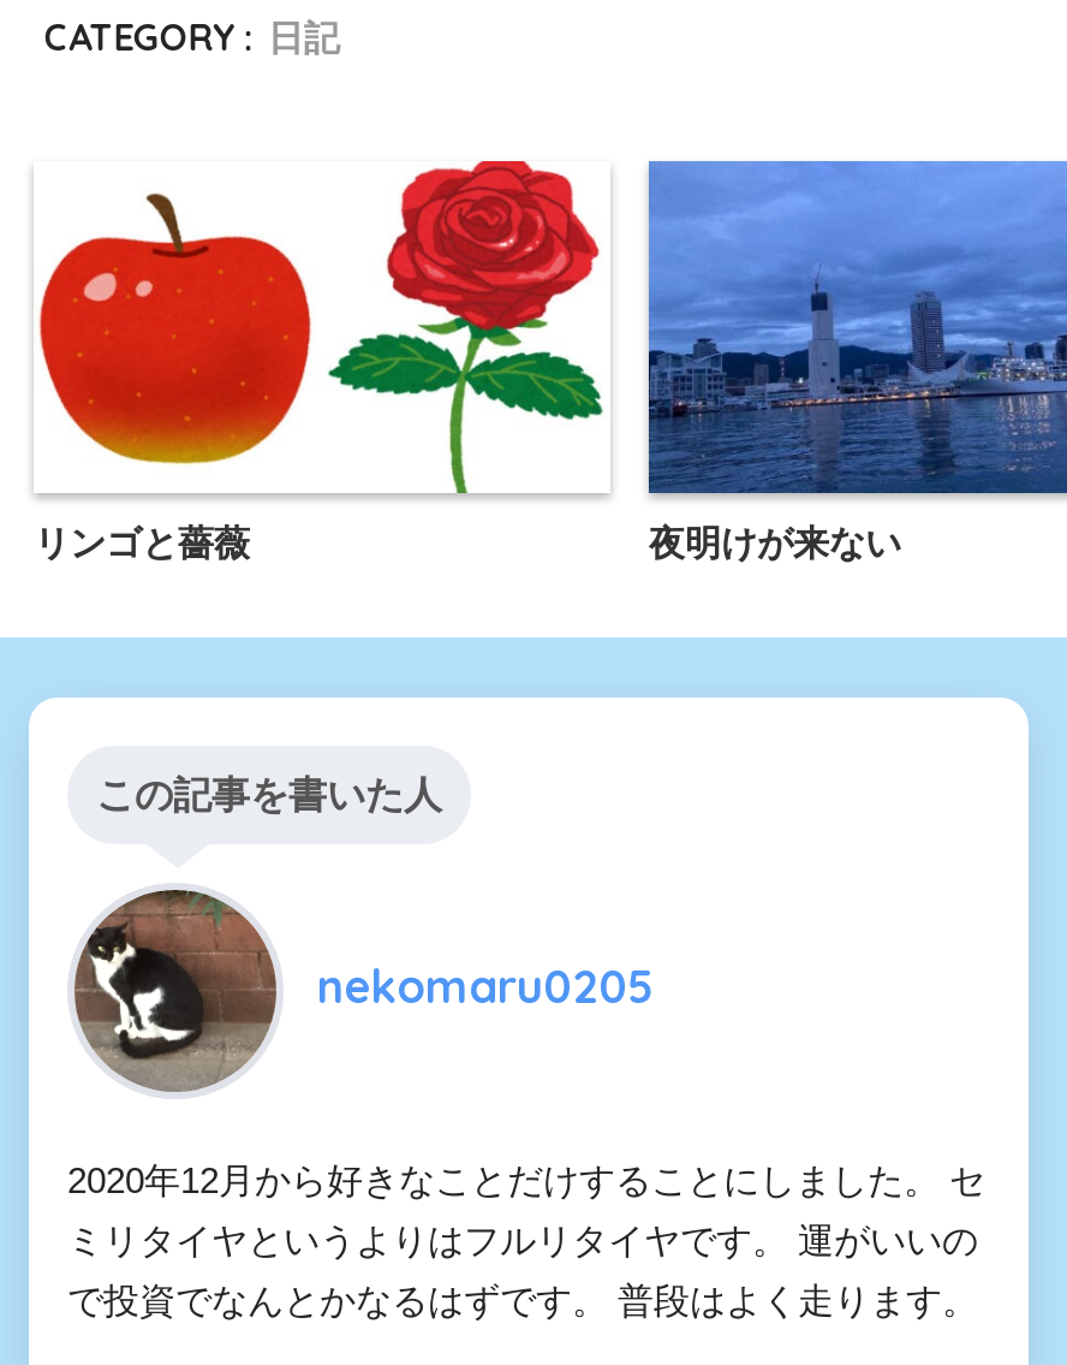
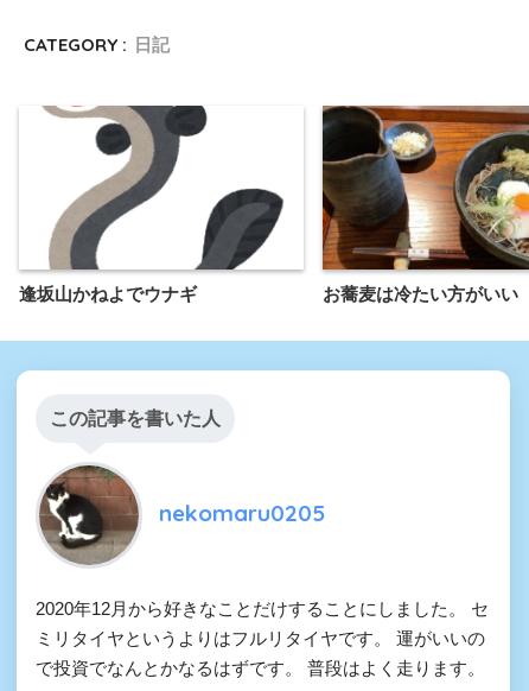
- [image]
- リンゴと薔薇
- 夜明けが来ない
+ [image]
+ 逢坂山かねよでウナギ
+ お蕎麦は冷たい方がいい

- [image]
+ [image]
